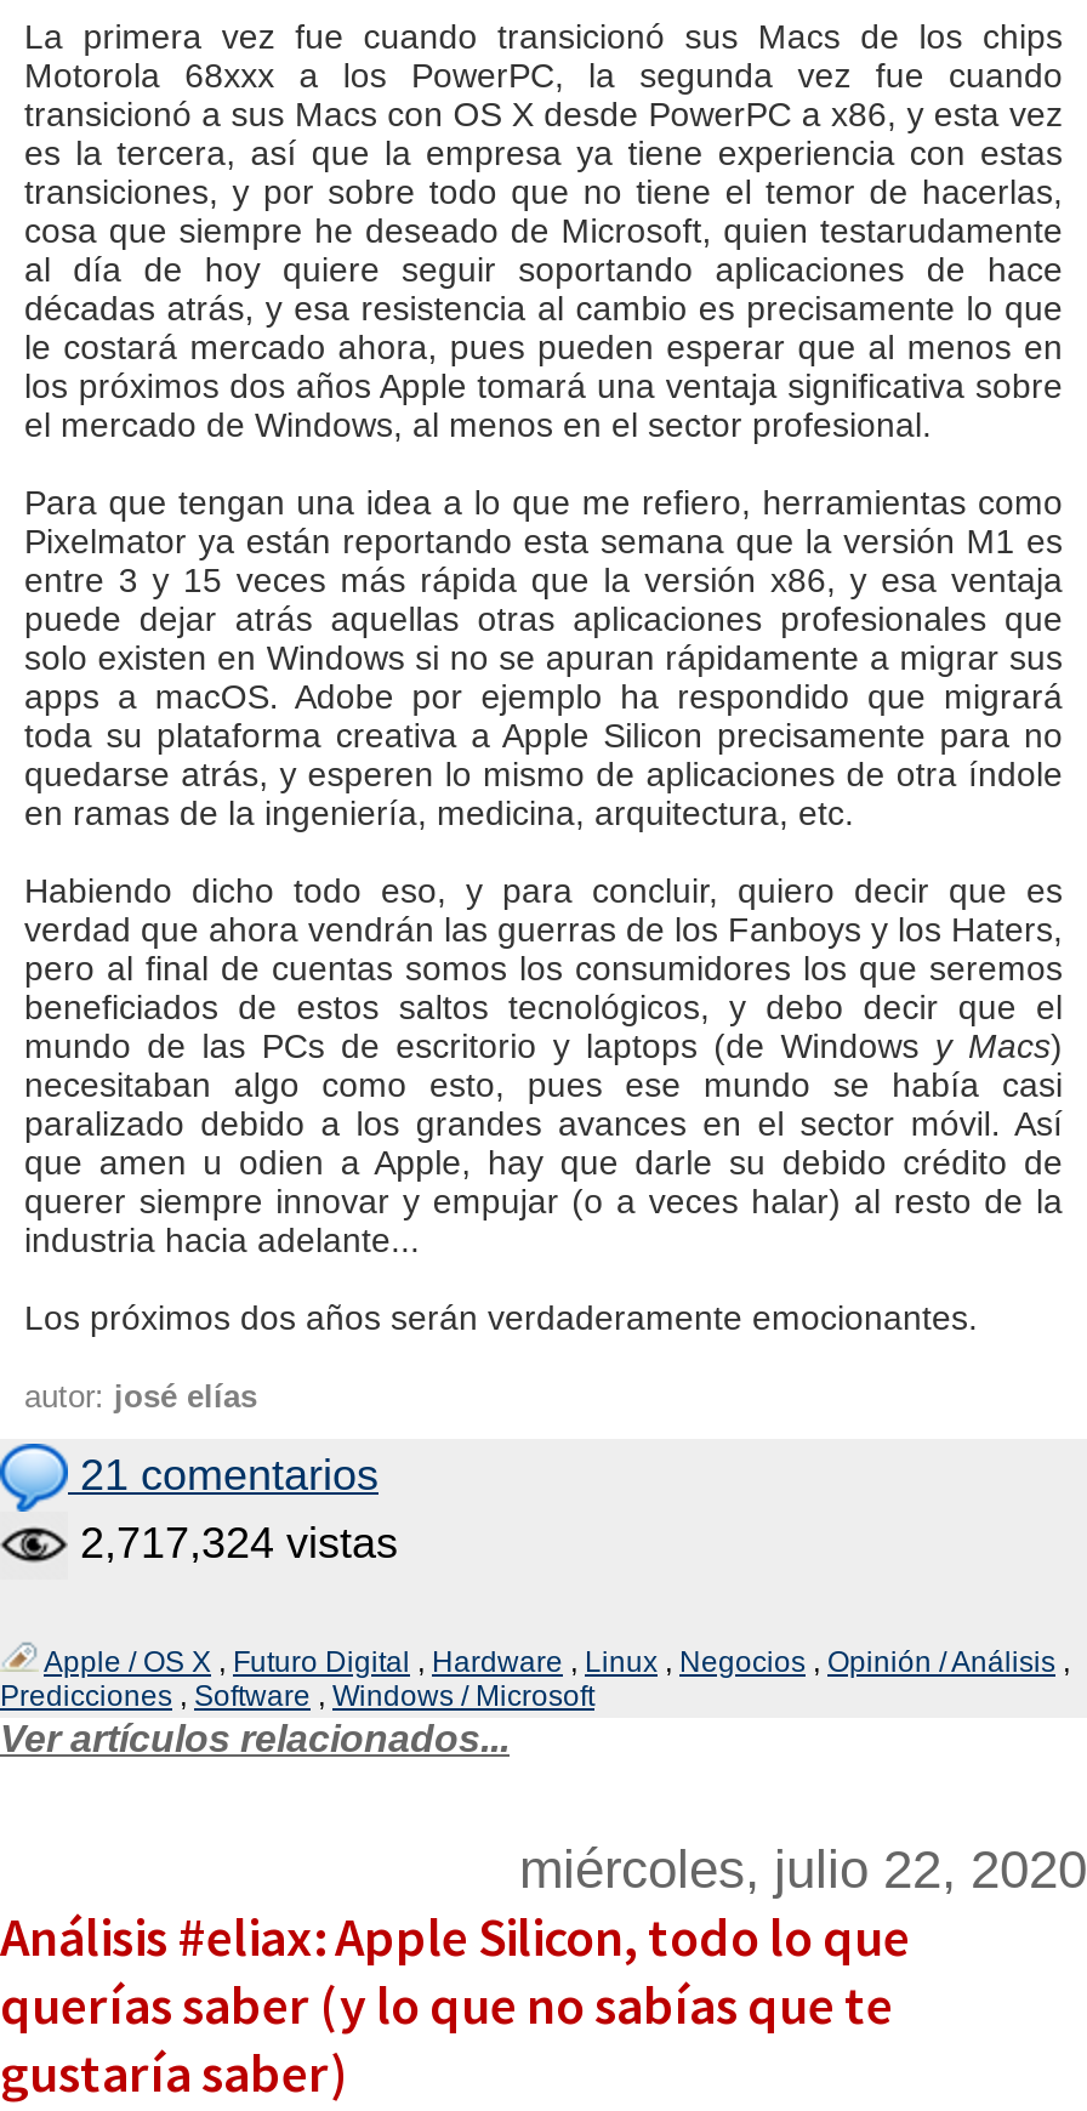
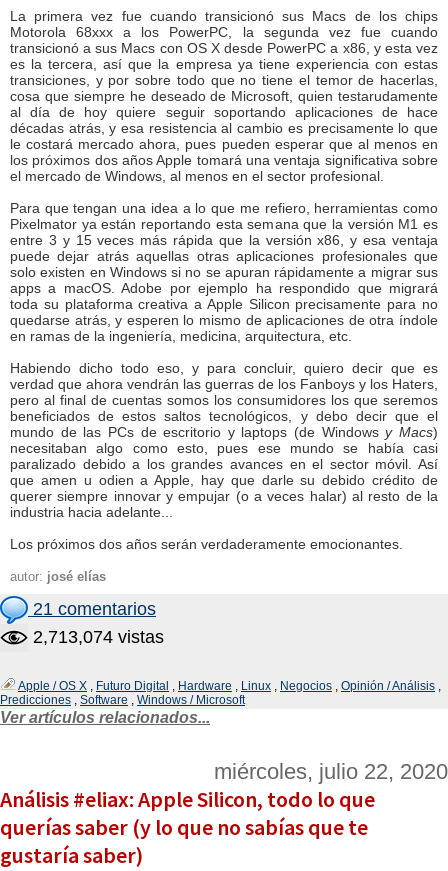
- 2,717,324 vistas
+ 2,713,074 vistas
